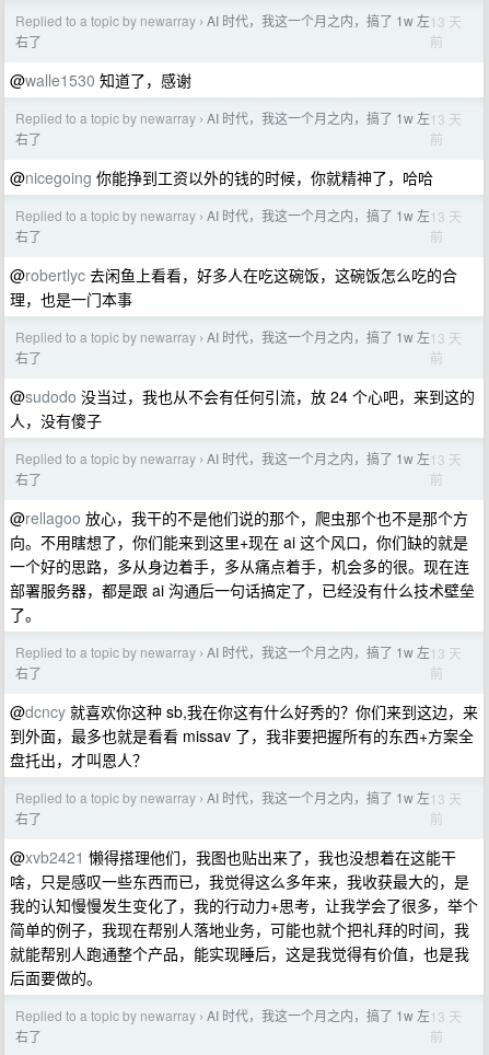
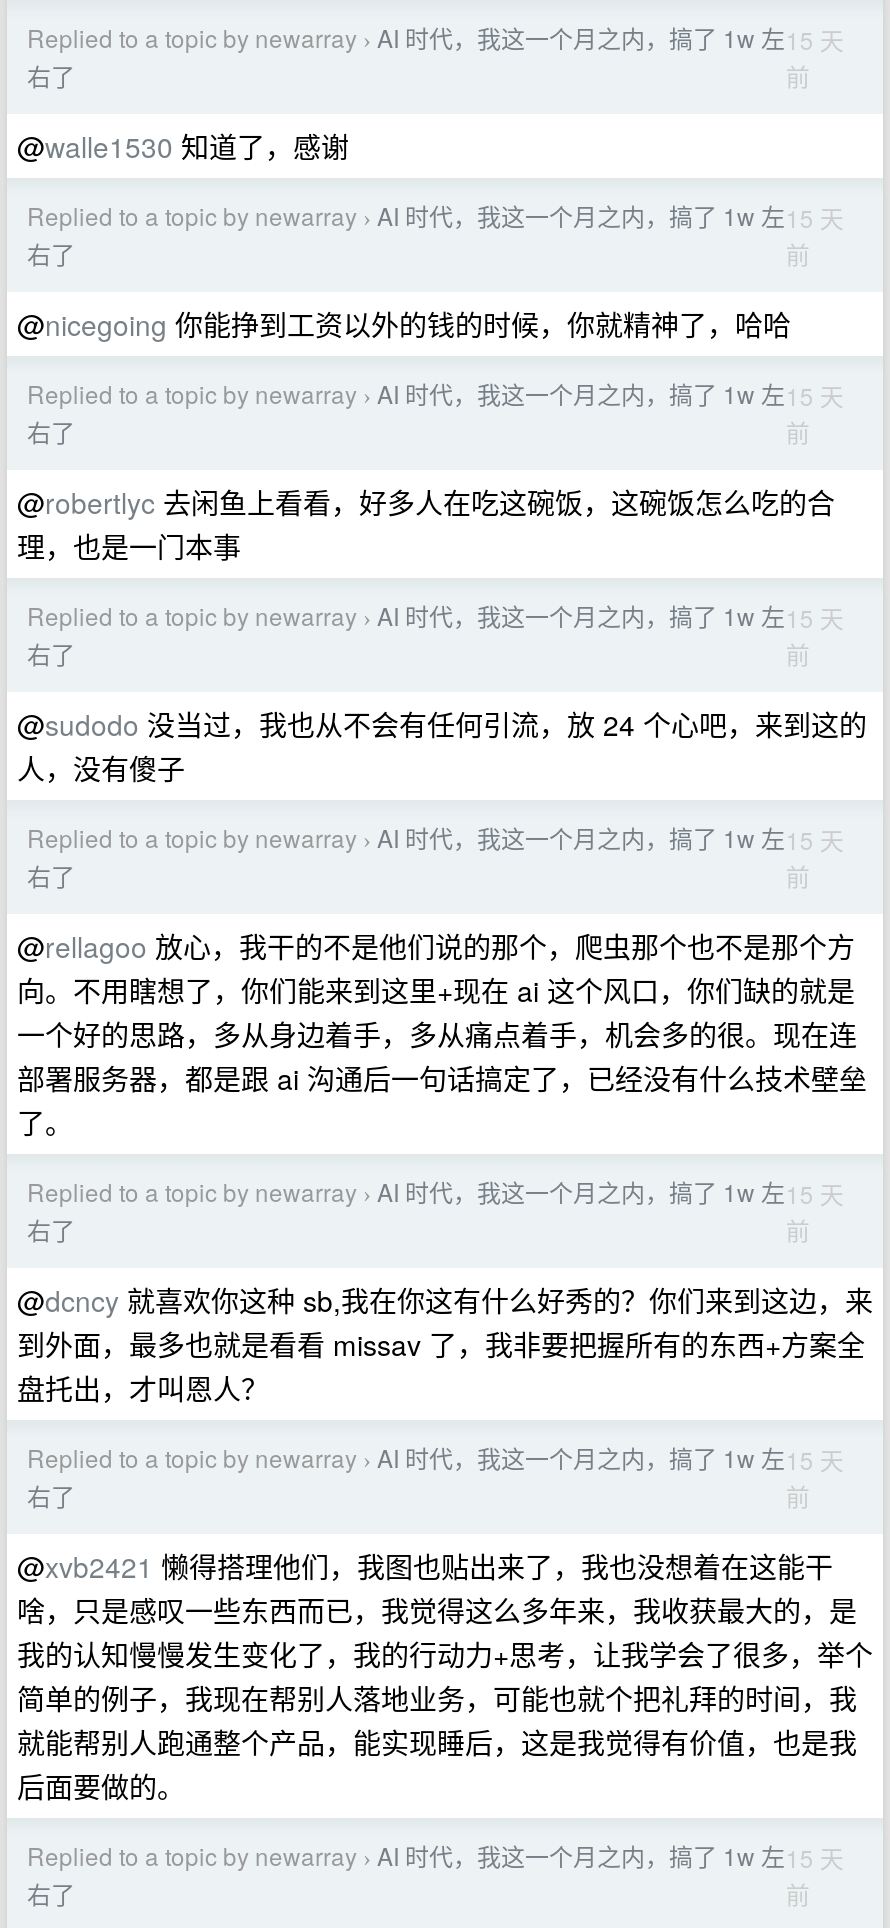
- Replied to a topic by newarray › AI 时代，我这一个月之内，搞了 1w 左 13 天
+ Replied to a topic by newarray › AI 时代，我这一个月之内，搞了 1w 左 15 天

- Replied to a topic by newarray › AI 时代，我这一个月之内，搞了 1w 左 13 天
+ Replied to a topic by newarray › AI 时代，我这一个月之内，搞了 1w 左 15 天

- Replied to a topic by newarray › AI 时代，我这一个月之内，搞了 1w 左 13 天
+ Replied to a topic by newarray › AI 时代，我这一个月之内，搞了 1w 左 15 天

- Replied to a topic by newarray › AI 时代，我这一个月之内，搞了 1w 左 13 天
+ Replied to a topic by newarray › AI 时代，我这一个月之内，搞了 1w 左 15 天

- Replied to a topic by newarray › AI 时代，我这一个月之内，搞了 1w 左 13 天
+ Replied to a topic by newarray › AI 时代，我这一个月之内，搞了 1w 左 15 天

- Replied to a topic by newarray › AI 时代，我这一个月之内，搞了 1w 左 13 天
+ Replied to a topic by newarray › AI 时代，我这一个月之内，搞了 1w 左 15 天

- Replied to a topic by newarray › AI 时代，我这一个月之内，搞了 1w 左 13 天
+ Replied to a topic by newarray › AI 时代，我这一个月之内，搞了 1w 左 15 天

- Replied to a topic by newarray › AI 时代，我这一个月之内，搞了 1w 左 13 天
+ Replied to a topic by newarray › AI 时代，我这一个月之内，搞了 1w 左 15 天
